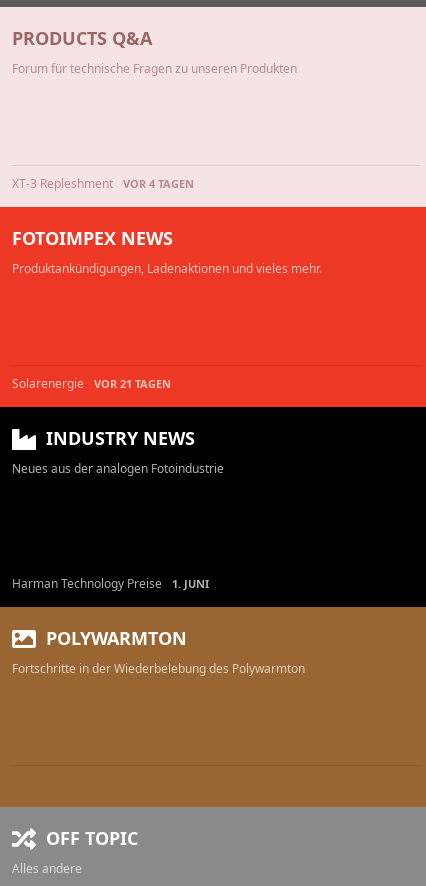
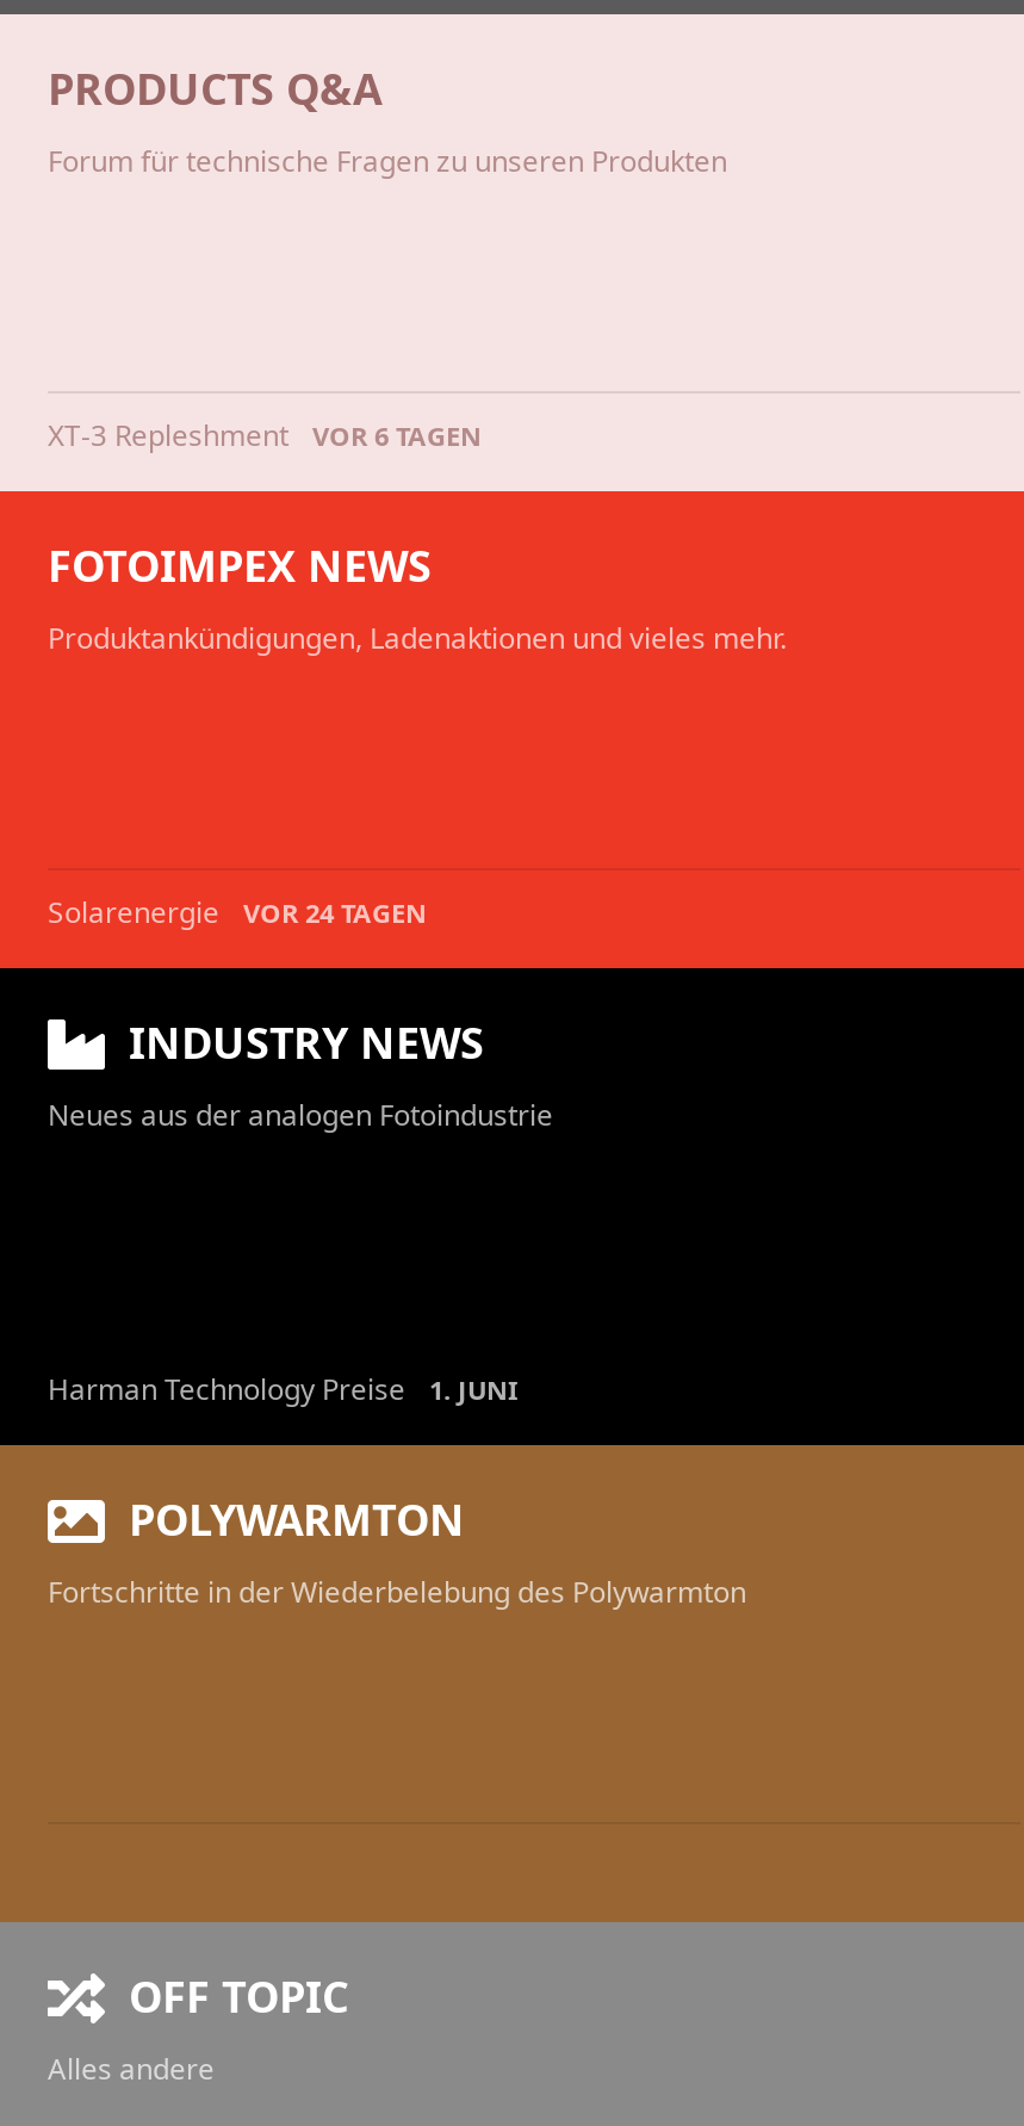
- XT-3 Repleshment VOR 4 TAGEN
+ XT-3 Repleshment VOR 6 TAGEN

- Solarenergie VOR 21 TAGEN
+ Solarenergie VOR 24 TAGEN
